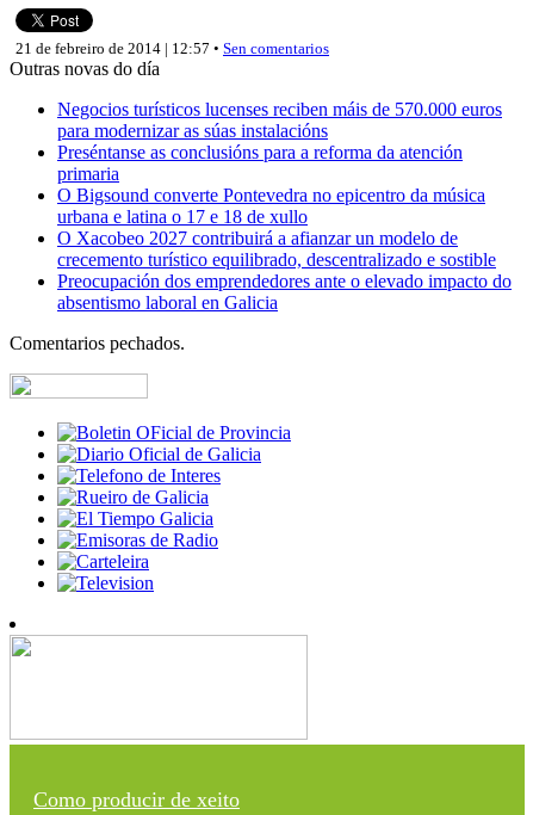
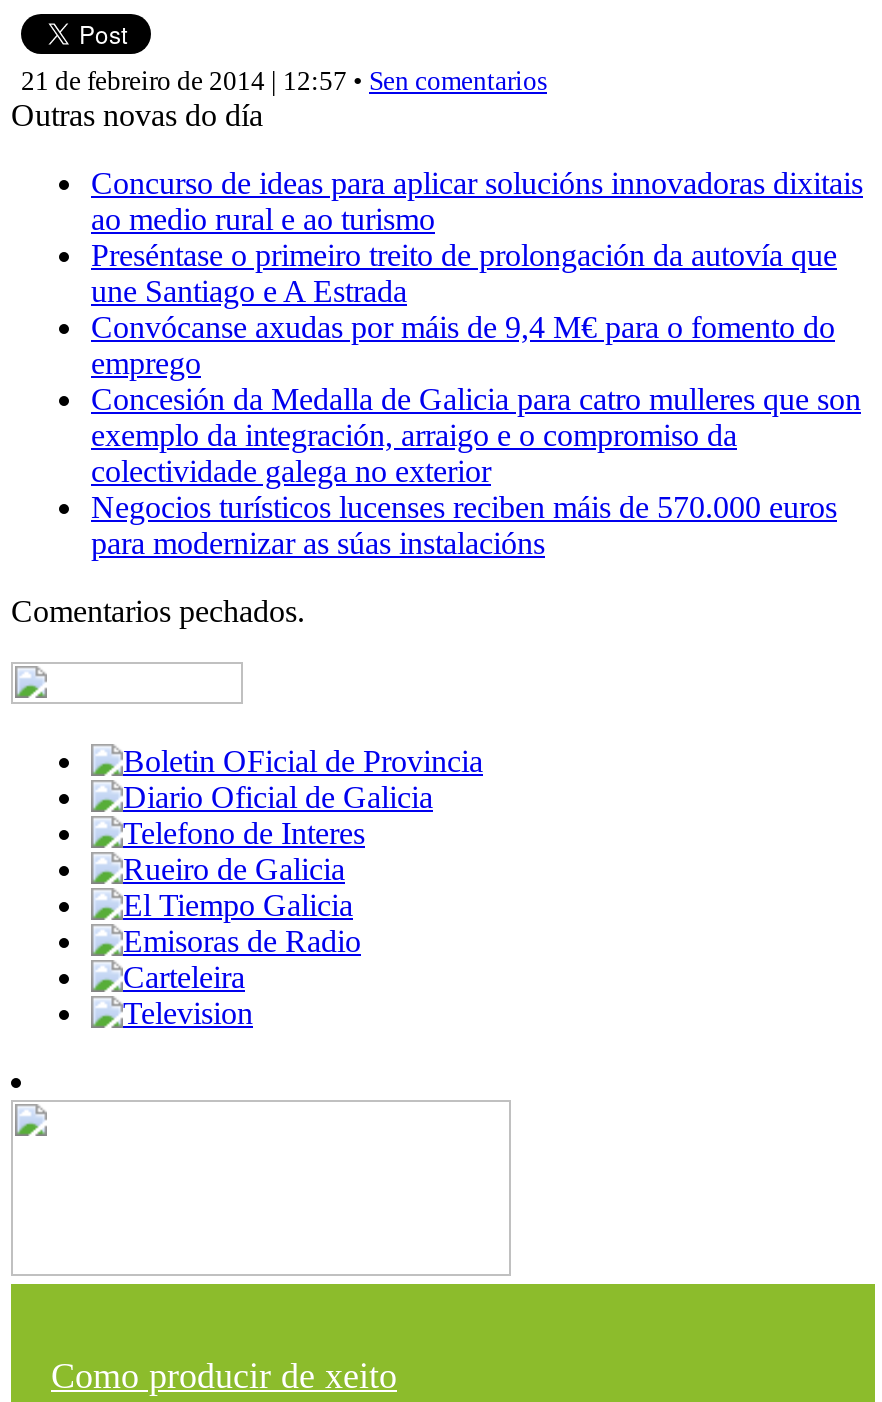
+ Concurso de ideas para aplicar solucións innovadoras dixitais
+ ao medio rural e ao turismo
+ Preséntase o primeiro treito de prolongación da autovía que
+ une Santiago e A Estrada
+ Convócanse axudas por máis de 9,4 M€ para o fomento do
+ emprego
+ Concesión da Medalla de Galicia para catro mulleres que son
+ exemplo da integración, arraigo e o compromiso da
+ colectividade galega no exterior

moved down: Negocios turísticos lucenses reciben máis de 570.000 euros | para modernizar as súas instalacións

- Preséntanse as conclusións para a reforma da atención
- primaria
- O Bigsound converte Pontevedra no epicentro da música
- urbana e latina o 17 e 18 de xullo
- O Xacobeo 2027 contribuirá a afianzar un modelo de
- crecemento turístico equilibrado, descentralizado e sostible
- Preocupación dos emprendedores ante o elevado impacto do
- absentismo laboral en Galicia
